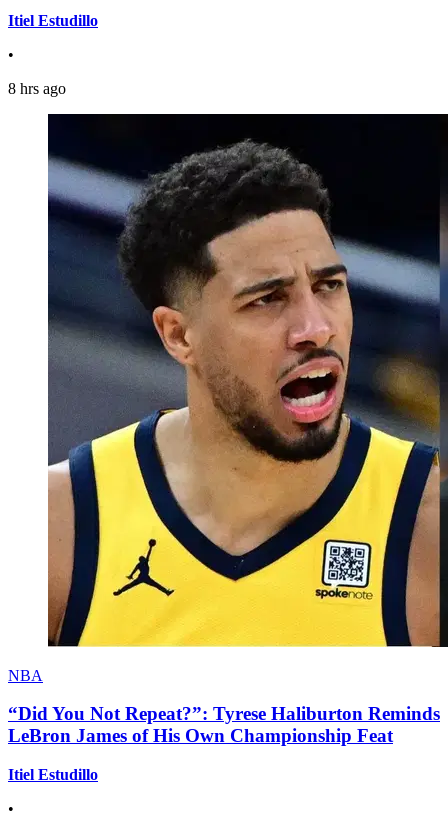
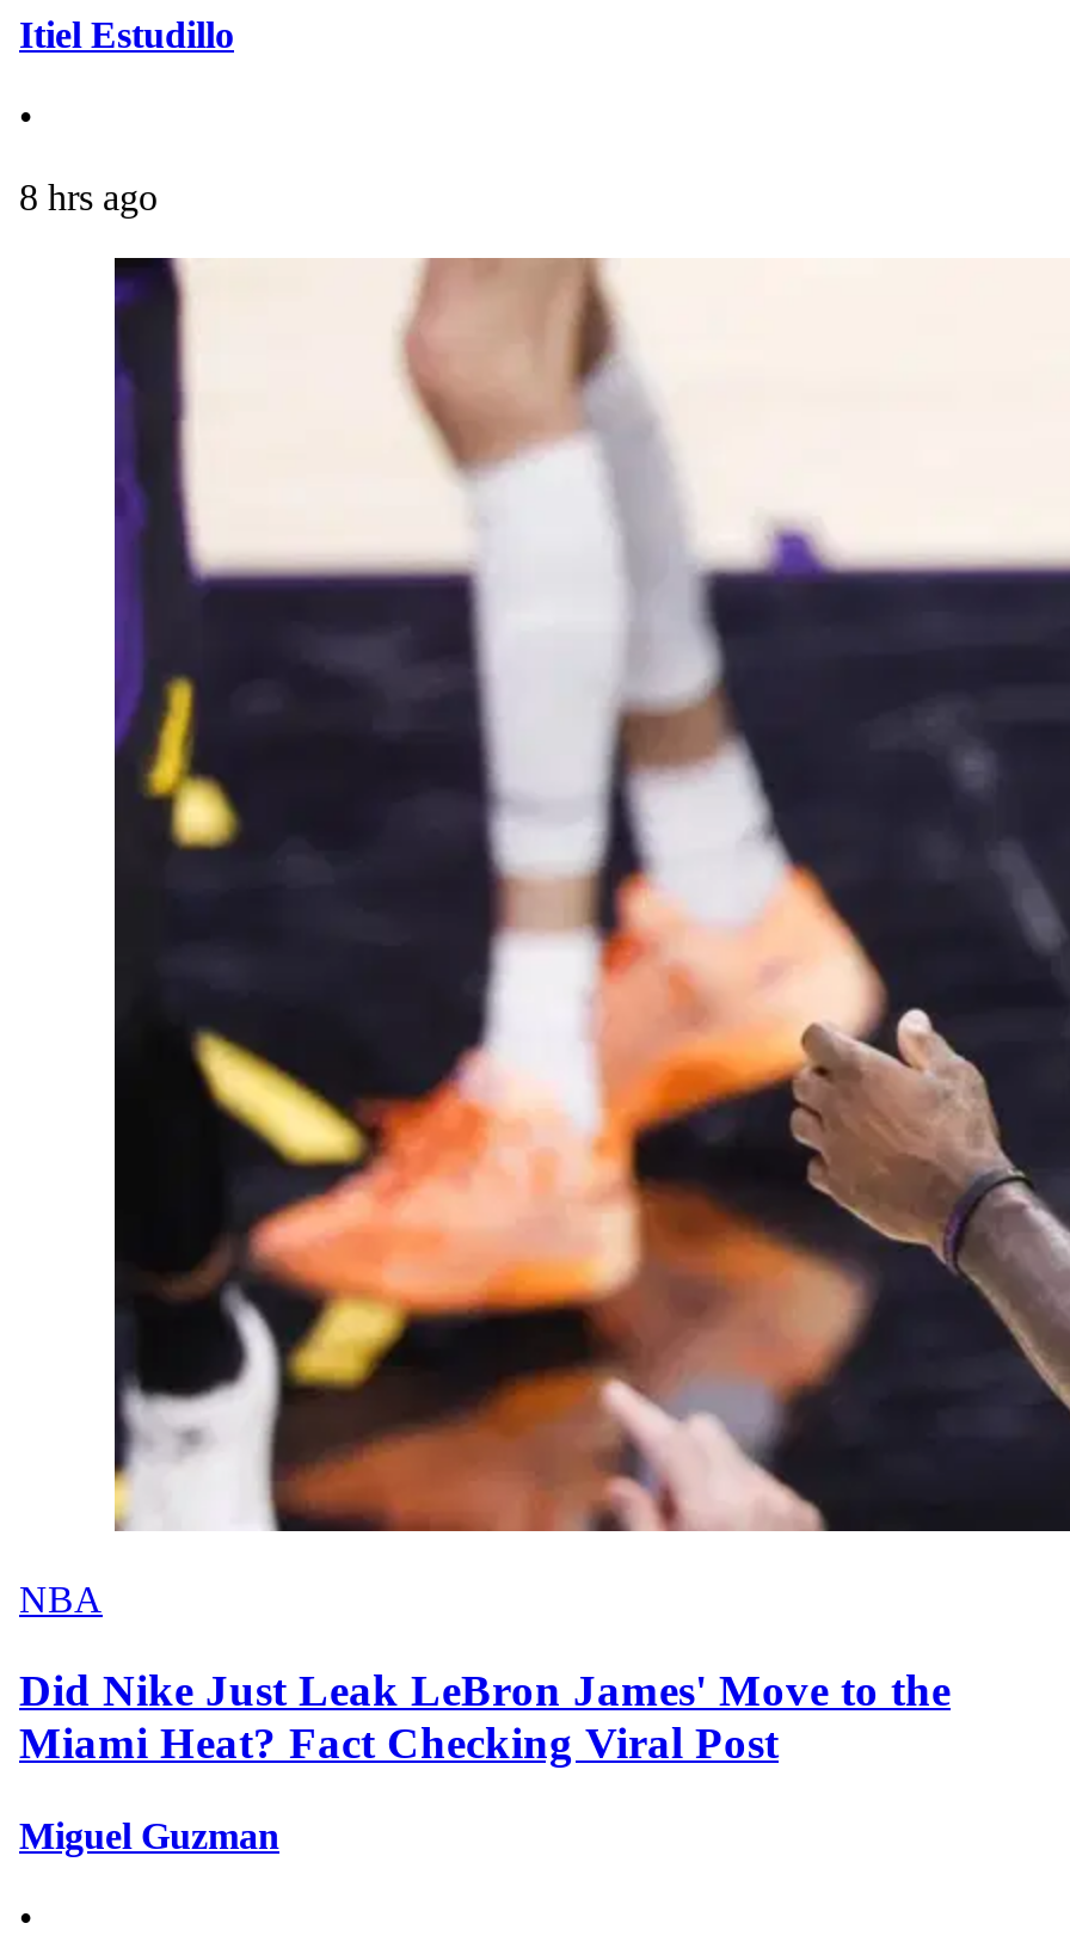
- [image]
+ [image]

- “Did You Not Repeat?”: Tyrese Haliburton Reminds
- LeBron James of His Own Championship Feat
+ Did Nike Just Leak LeBron James' Move to the
+ Miami Heat? Fact Checking Viral Post

- Itiel Estudillo
+ Miguel Guzman
